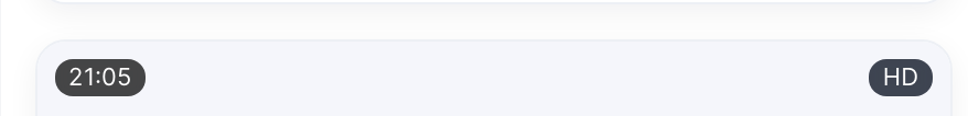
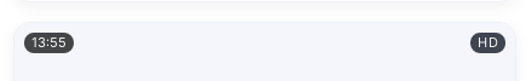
- 21:05
+ 13:55
